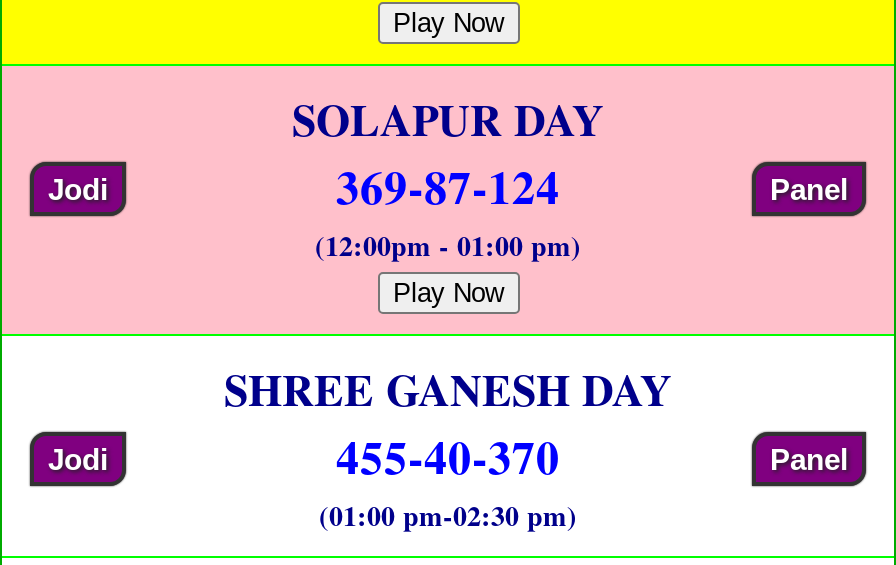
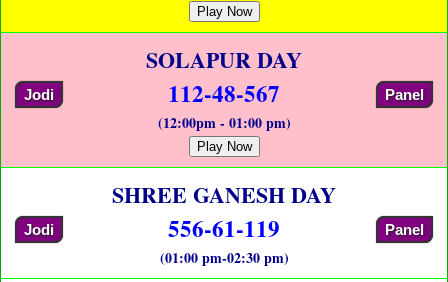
- 369-87-124
+ 112-48-567

- 455-40-370
+ 556-61-119
